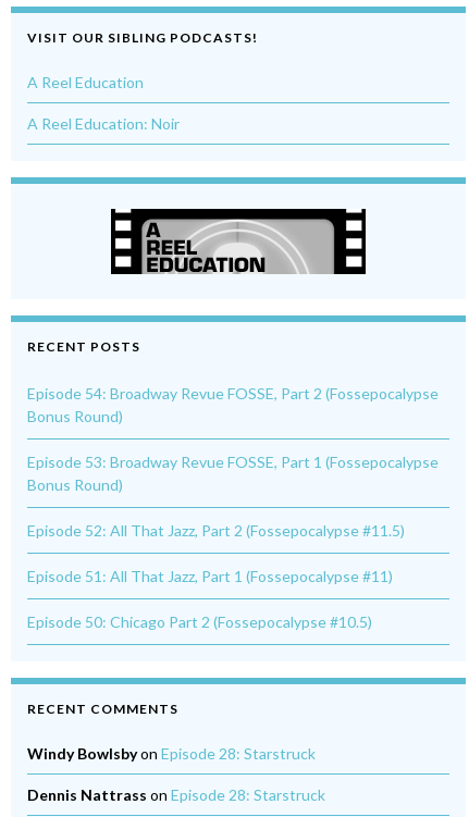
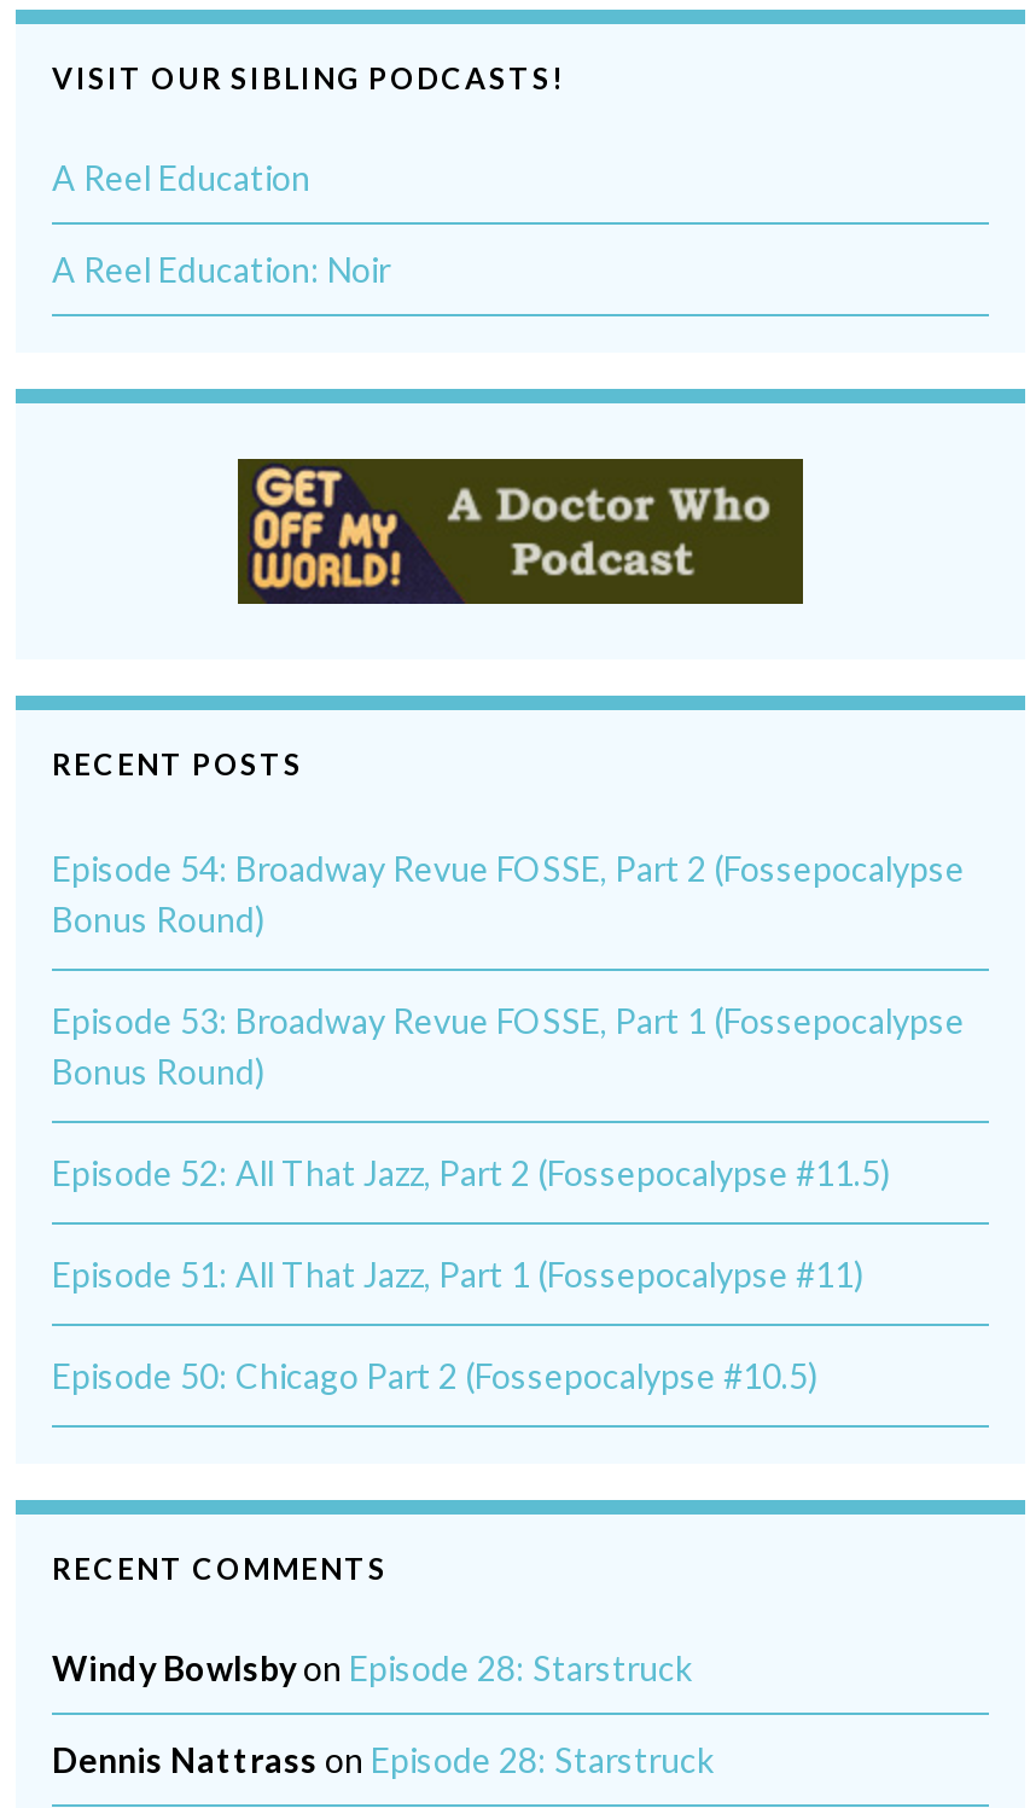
- [image]
+ [image]
